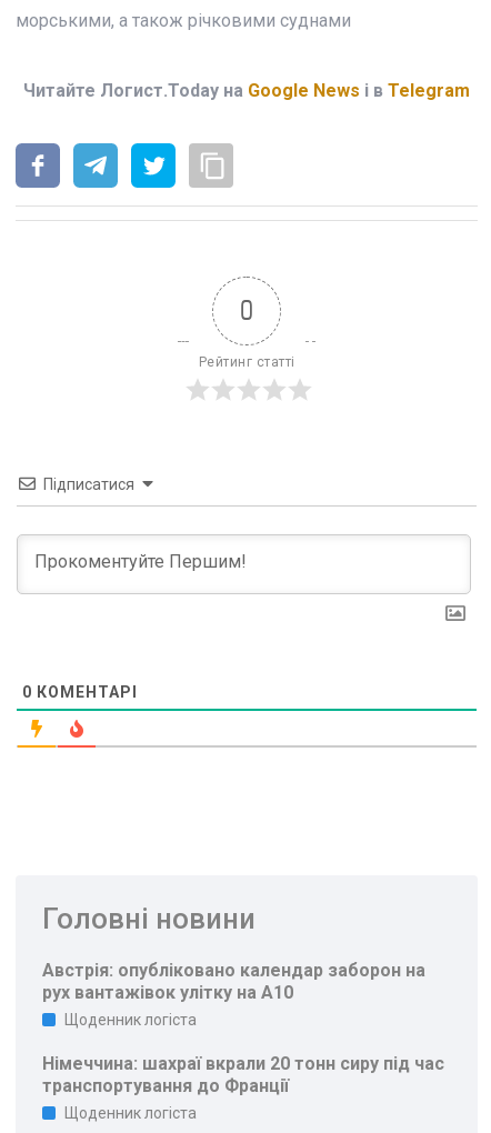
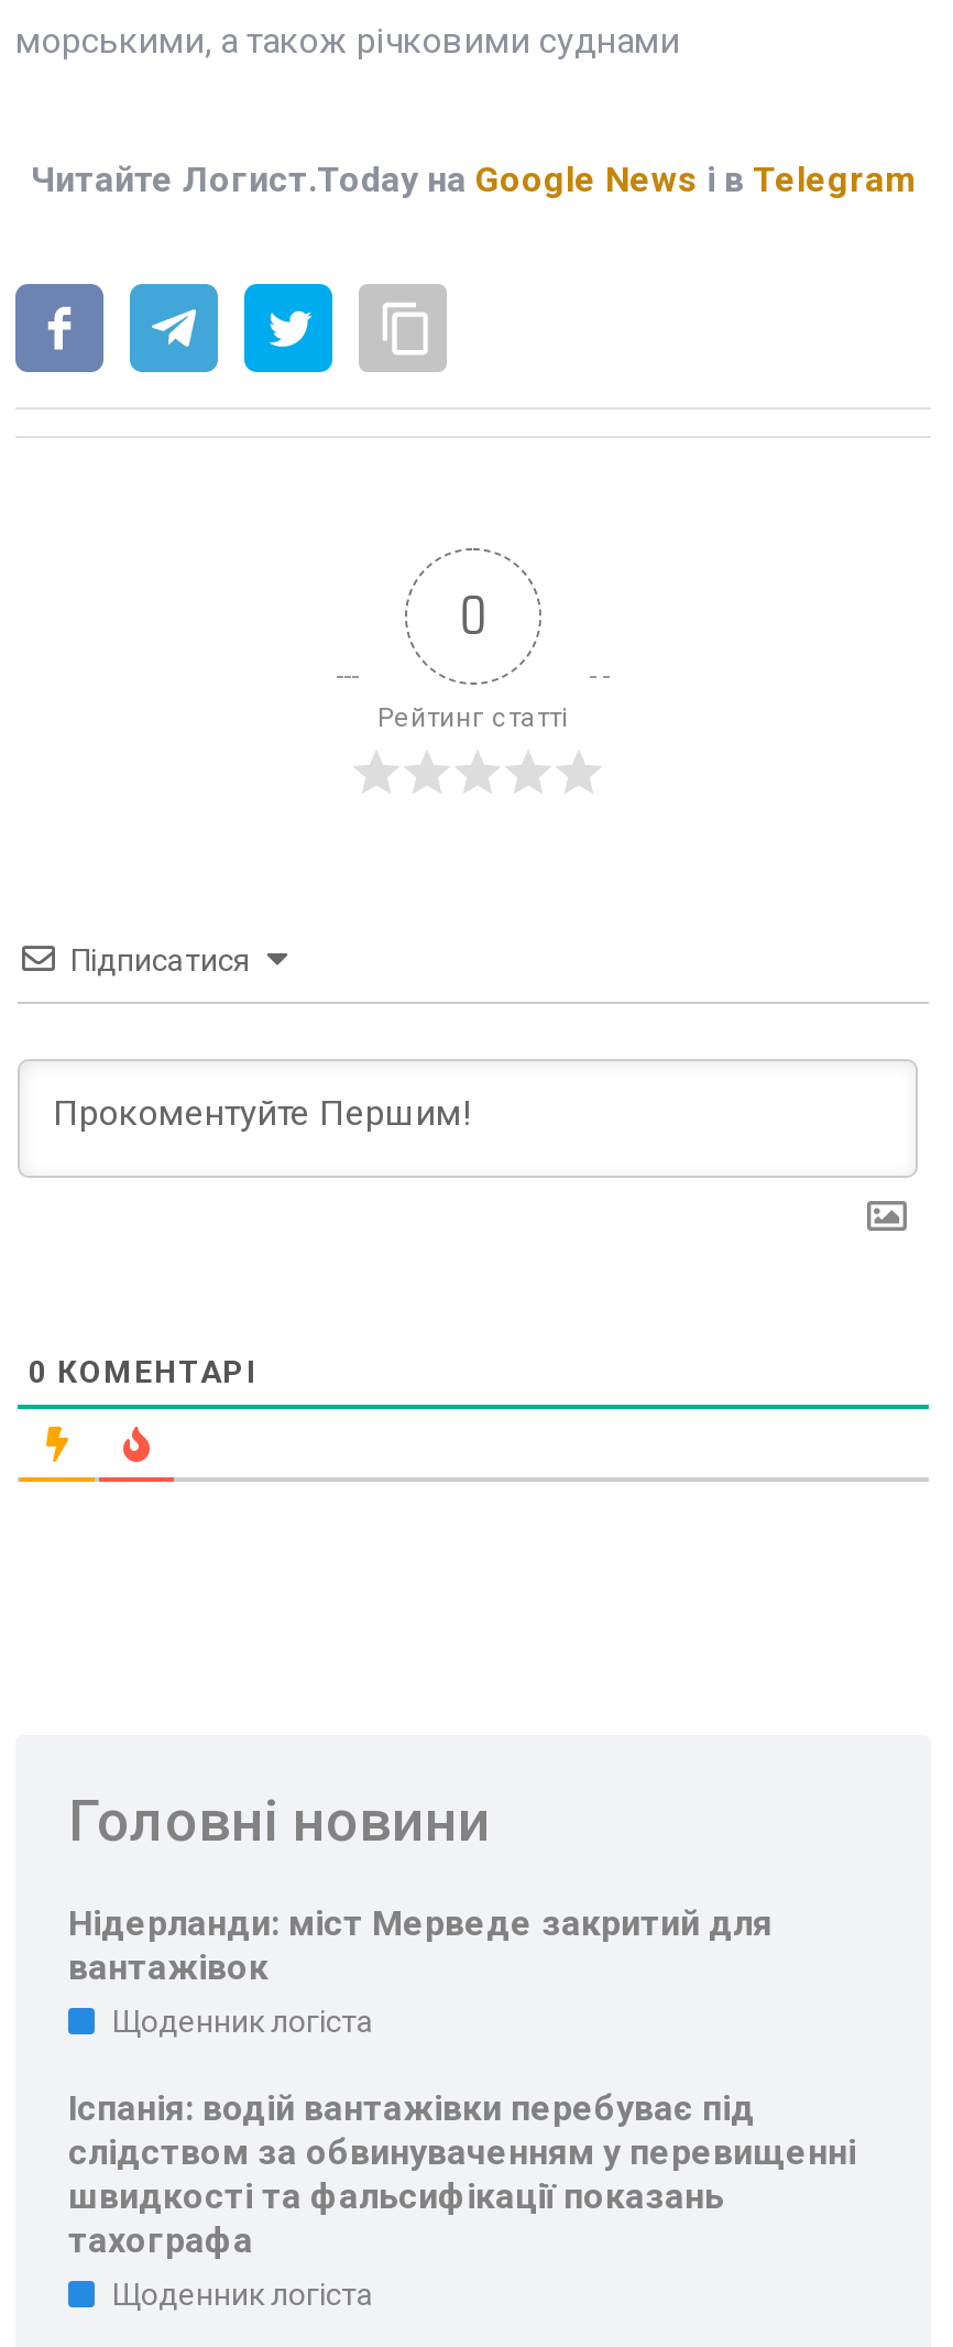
- Австрія: опубліковано календар заборон на
- рух вантажівок улітку на A10
+ Нідерланди: міст Мерведе закритий для
+ вантажівок

- Німеччина: шахраї вкрали 20 тонн сиру під час
- транспортування до Франції
+ Іспанія: водій вантажівки перебуває під
+ слідством за обвинуваченням у перевищенні
+ швидкості та фальсифікації показань
+ тахографа
